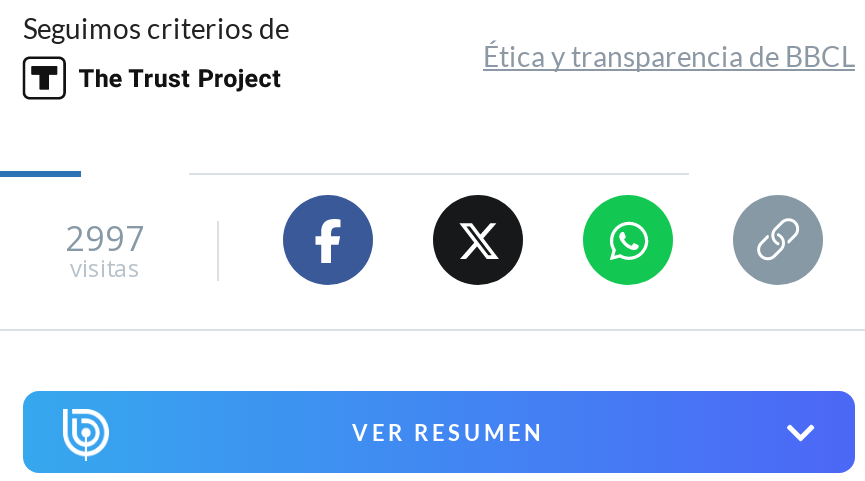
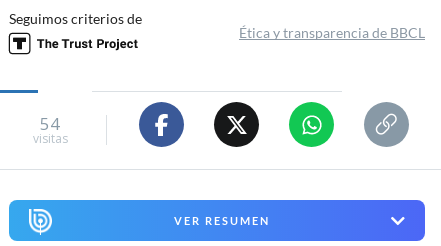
- 2997
+ 54
